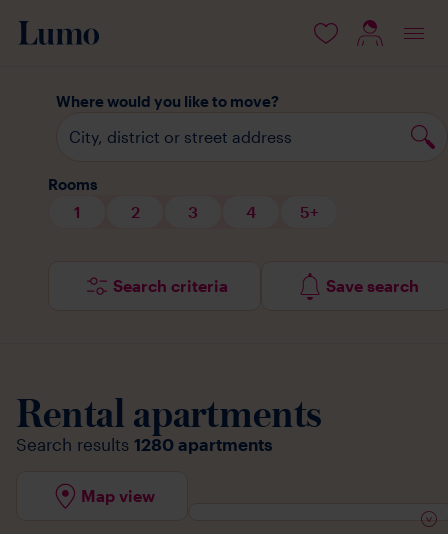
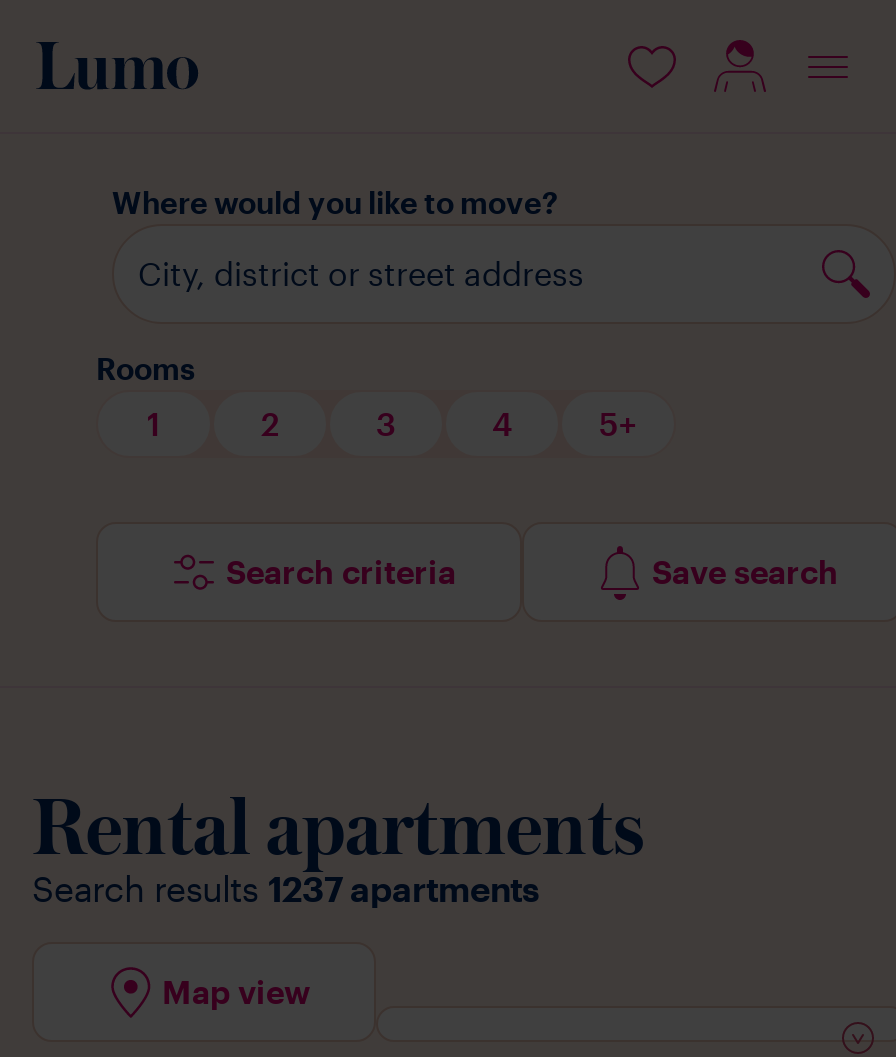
- Search results 1280 apartments
+ Search results 1237 apartments
